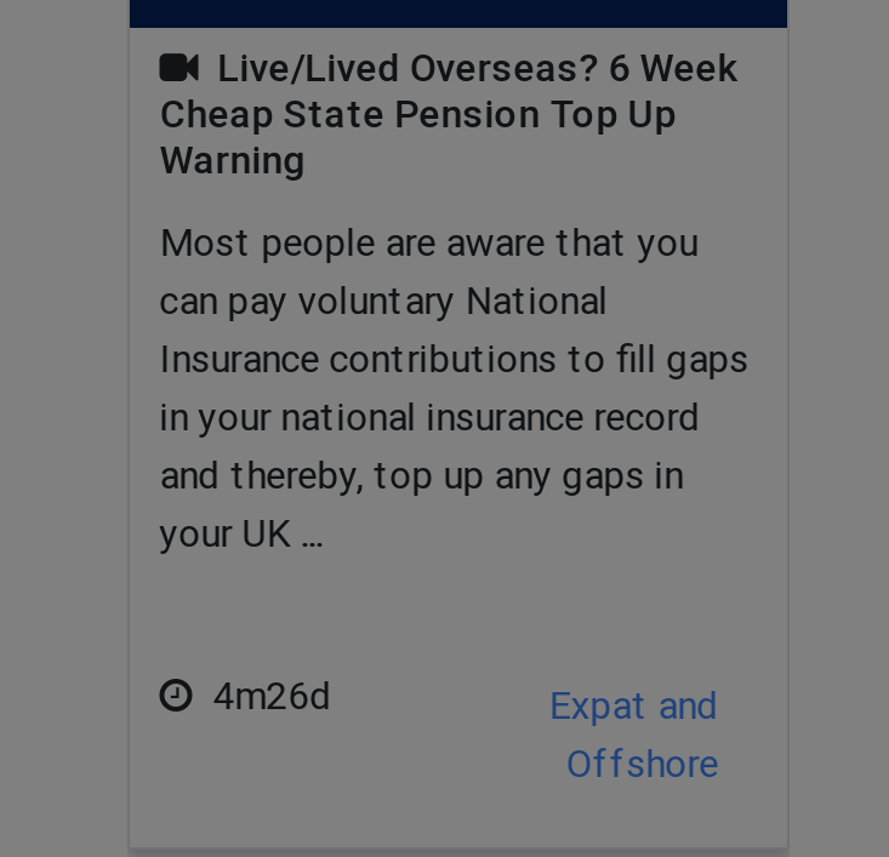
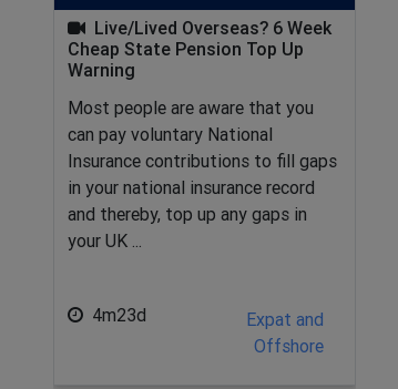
- 4m26d
+ 4m23d
